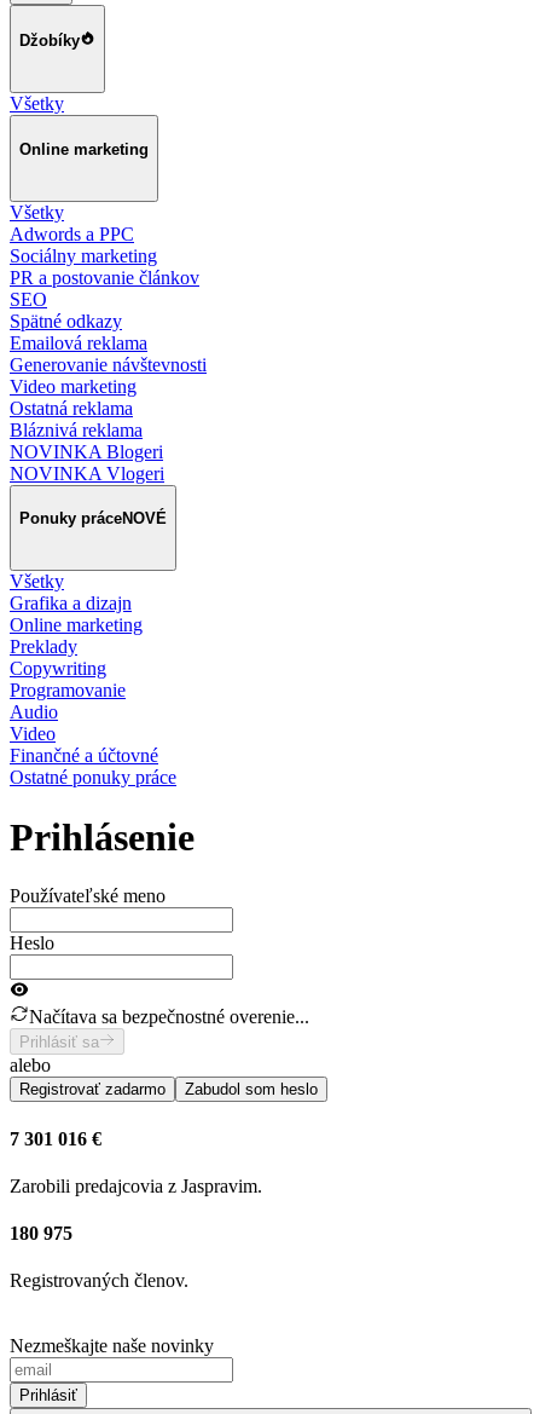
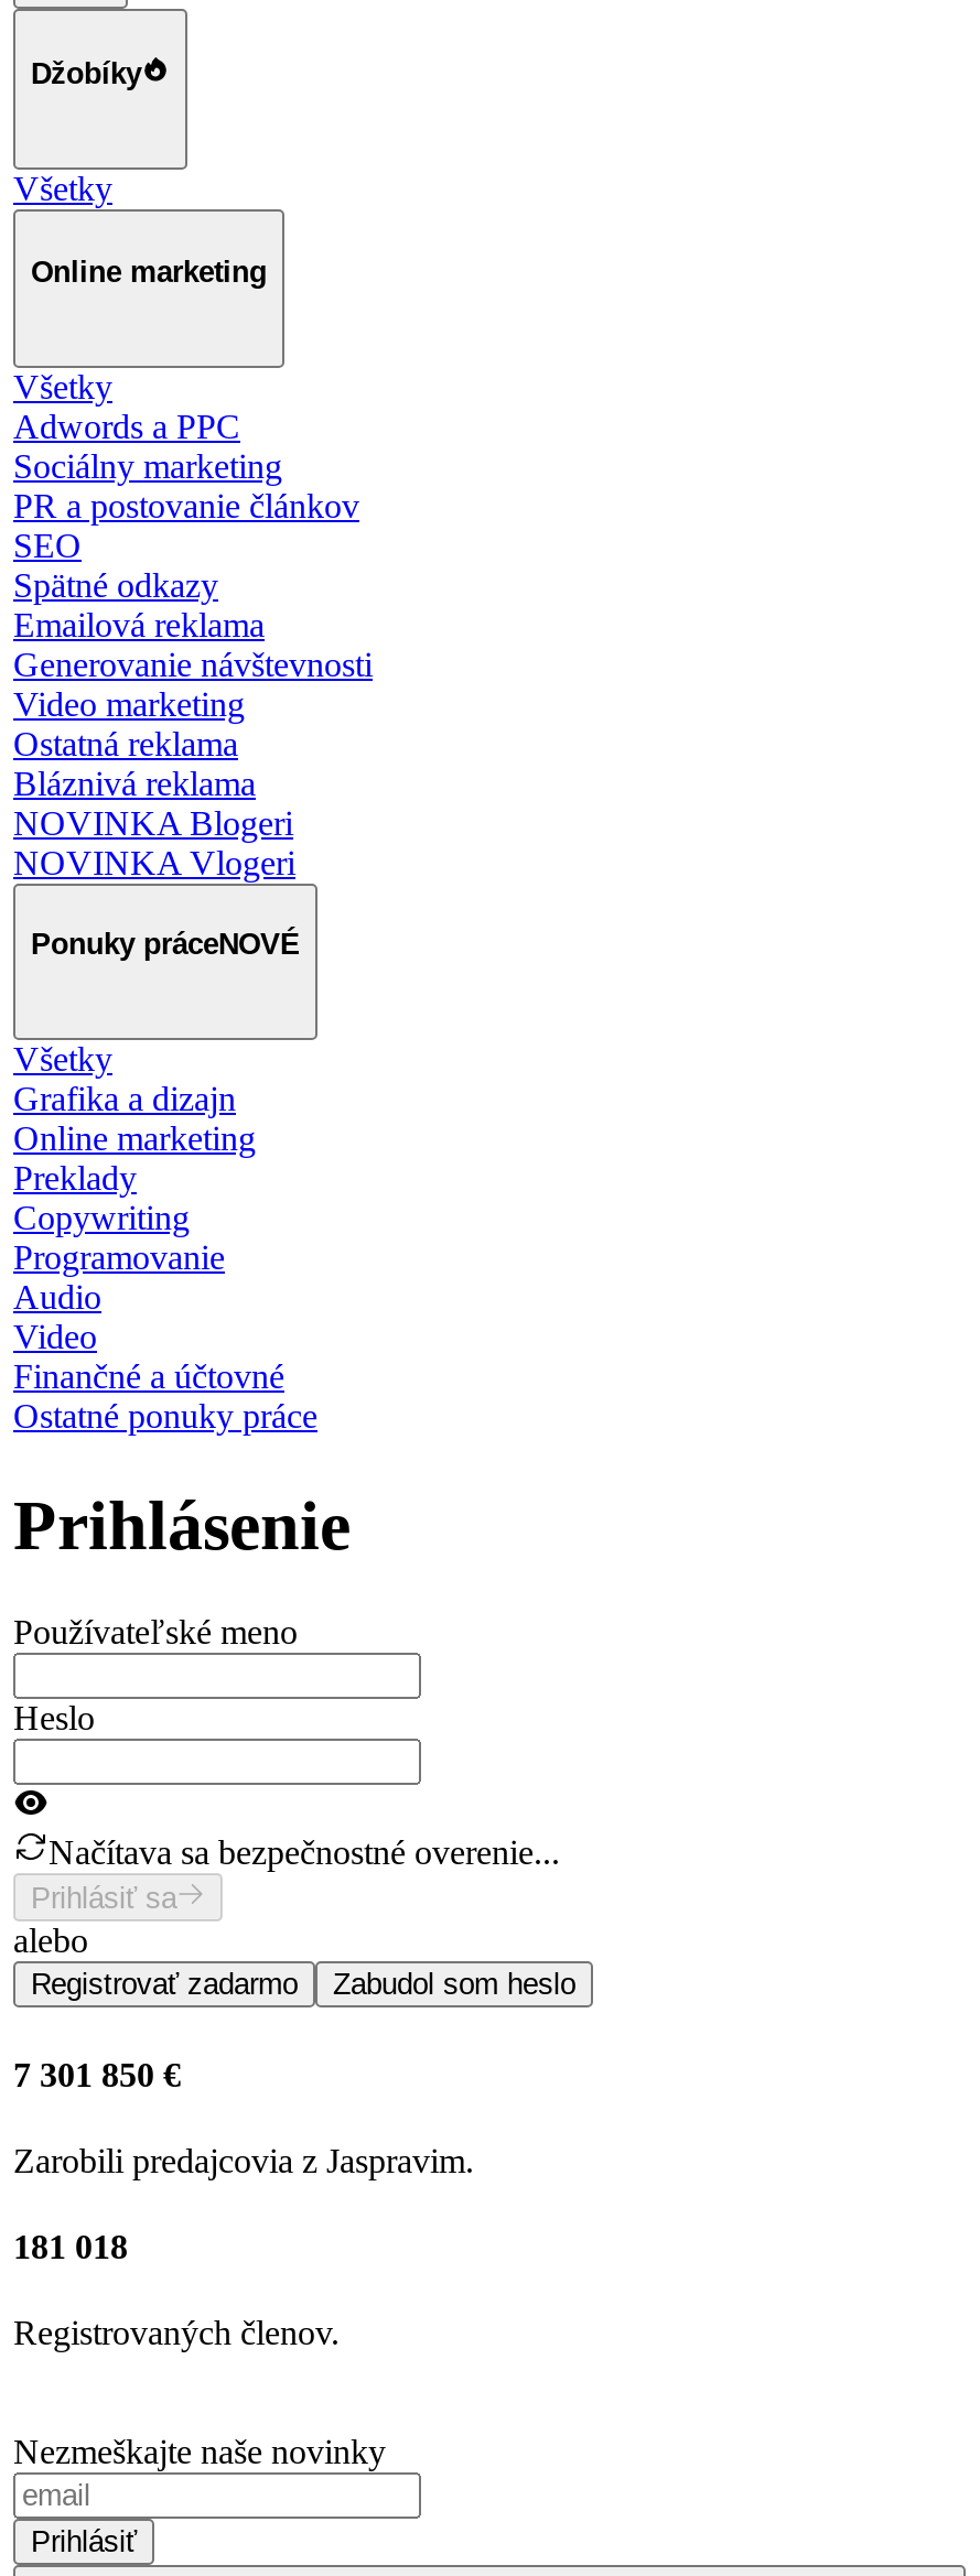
- 7 301 016 €
+ 7 301 850 €

- 180 975
+ 181 018
